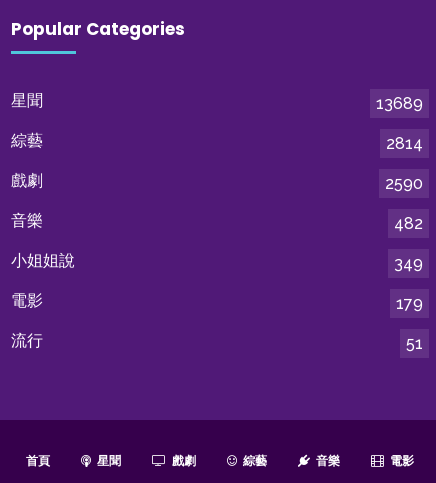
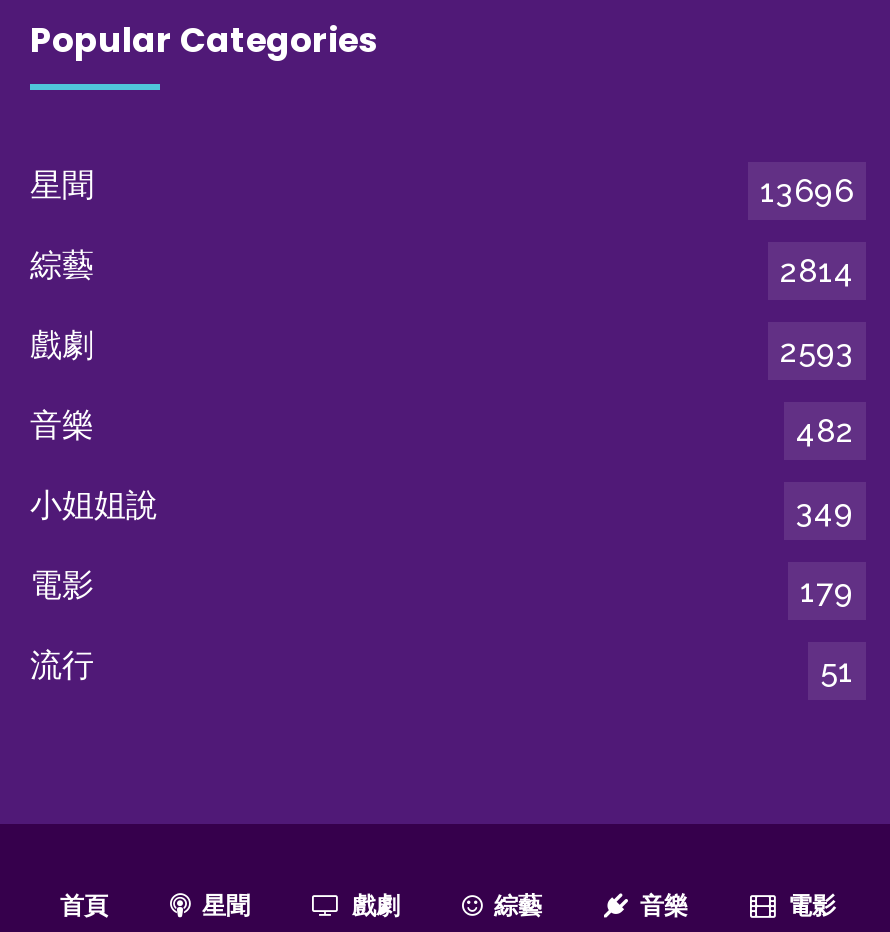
- 13689
+ 13696

- 2590
+ 2593
